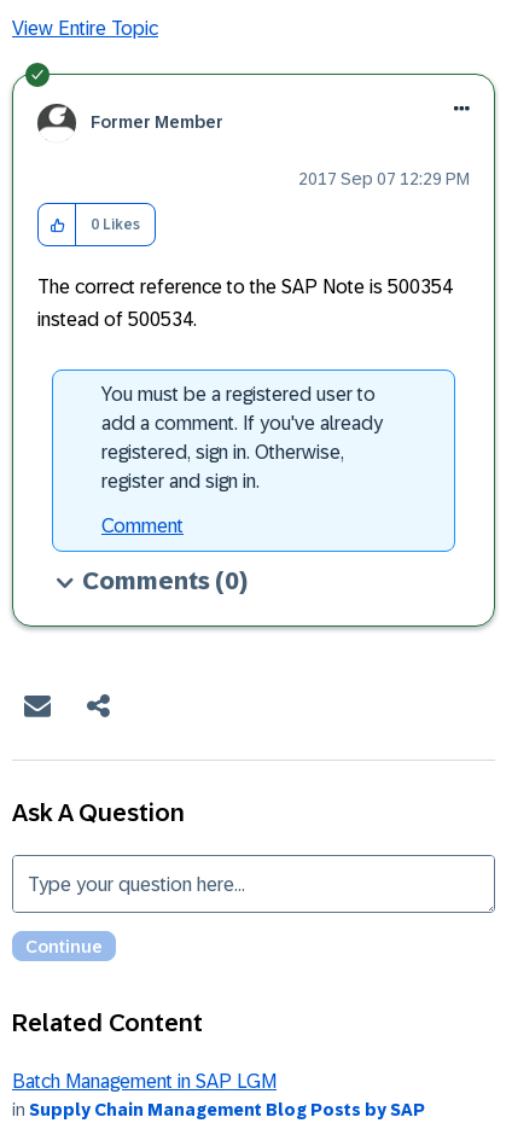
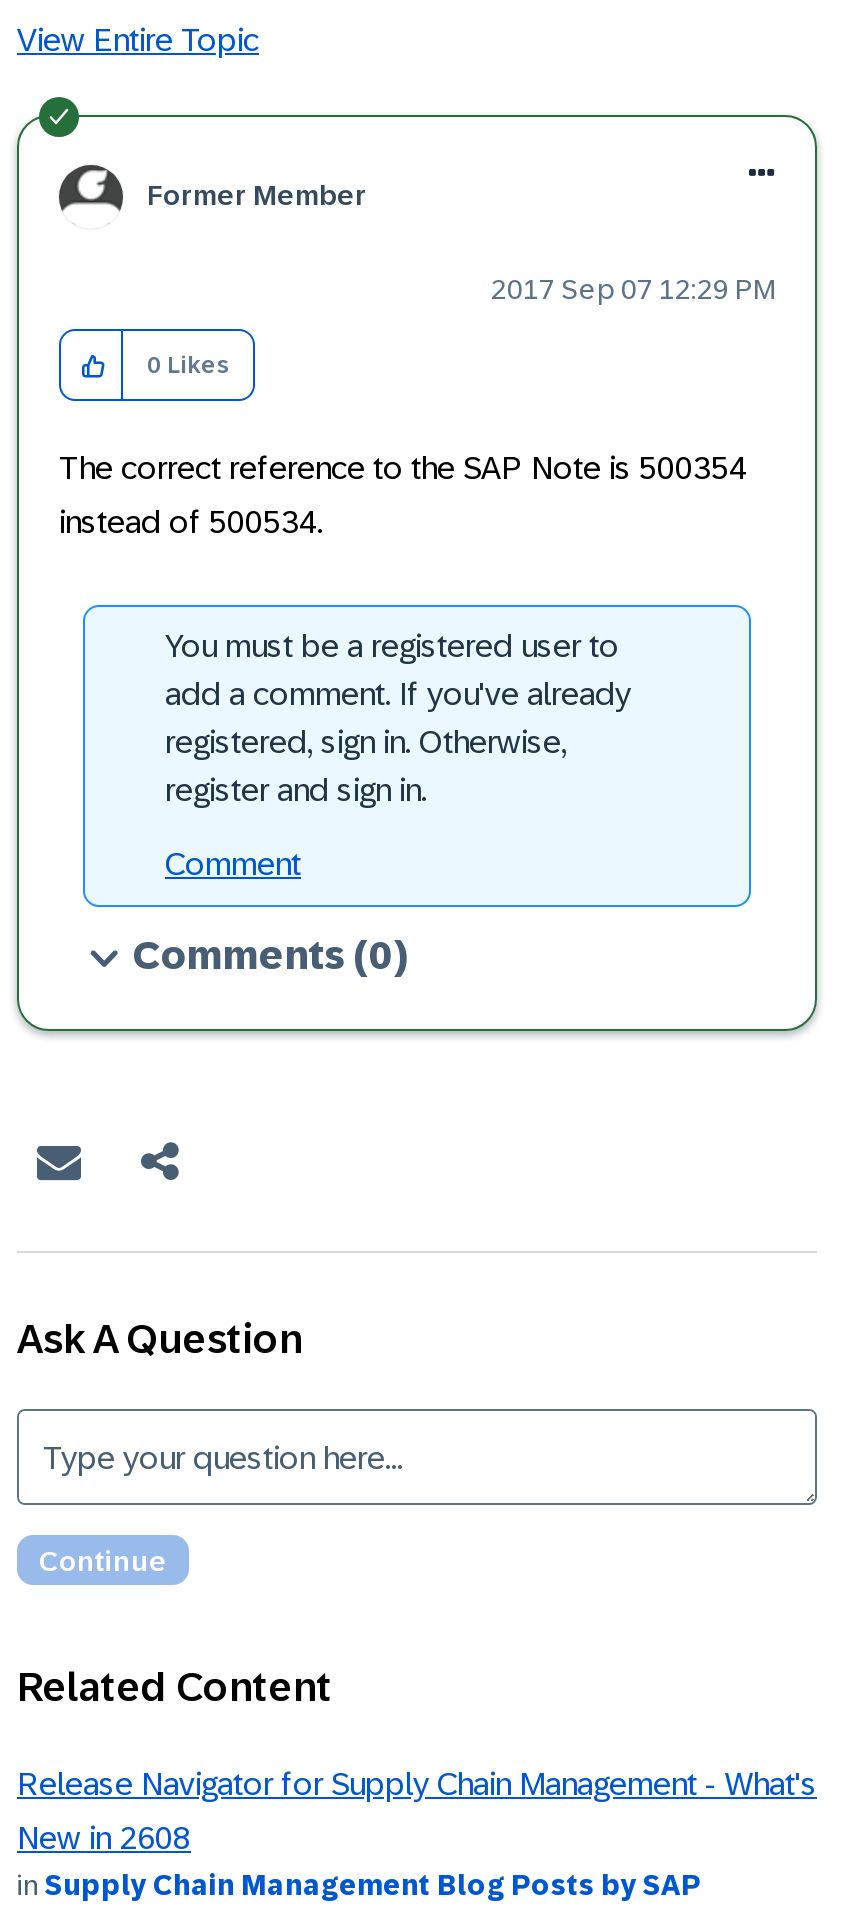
- Batch Management in SAP LGM
+ Release Navigator for Supply Chain Management - What's
+ New in 2608
